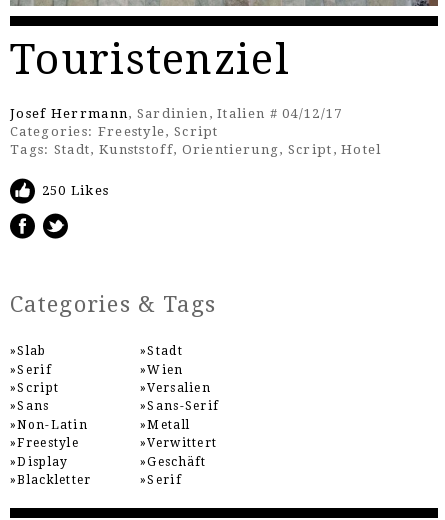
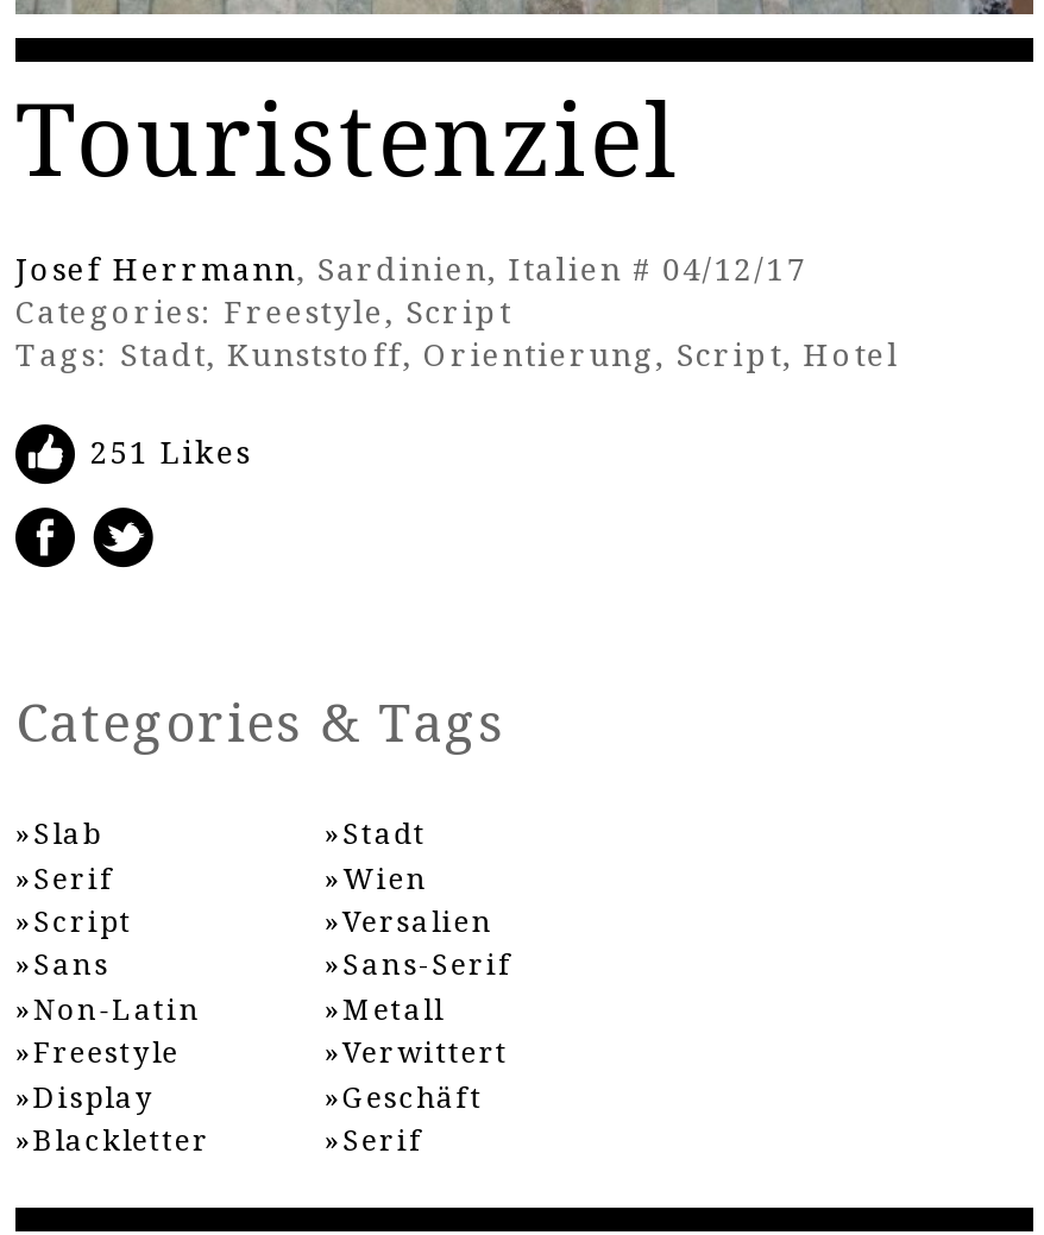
- 250 Likes
+ 251 Likes
